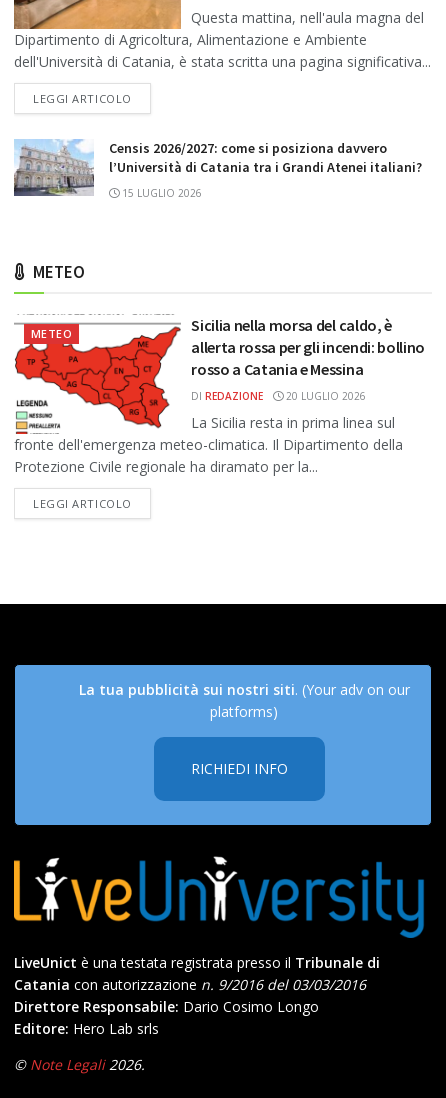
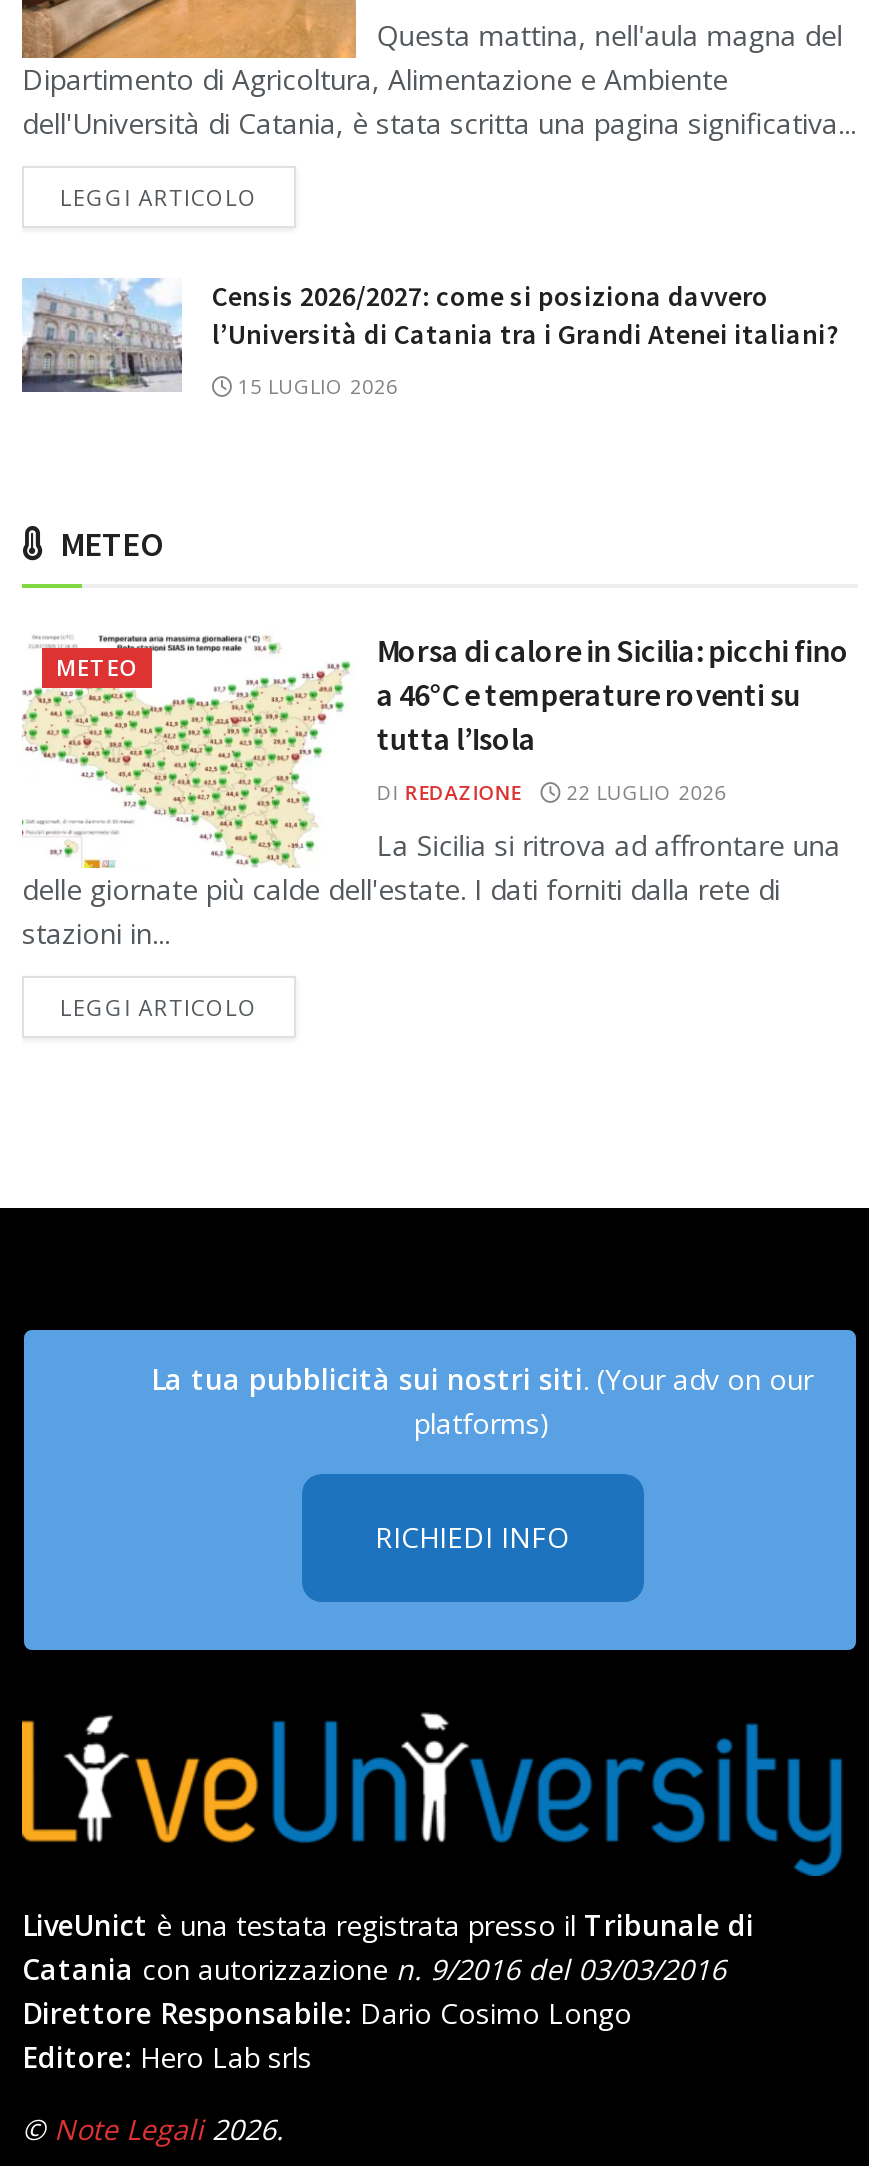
- [image]
- La Sicilia resta in prima linea sul
- fronte dell'emergenza meteo-climatica. Il Dipartimento della
- Protezione Civile regionale ha diramato per la...
+ [image]
+ La Sicilia si ritrova ad affrontare una
+ delle giornate più calde dell'estate. I dati forniti dalla rete di
+ stazioni in...

- Sicilia nella morsa del caldo, è
- allerta rossa per gli incendi: bollino
- rosso a Catania e Messina
+ Morsa di calore in Sicilia: picchi fino
+ a 46°C e temperature roventi su
+ tutta l’Isola

- DI REDAZIONE 20 LUGLIO 2026
+ DI REDAZIONE 22 LUGLIO 2026
